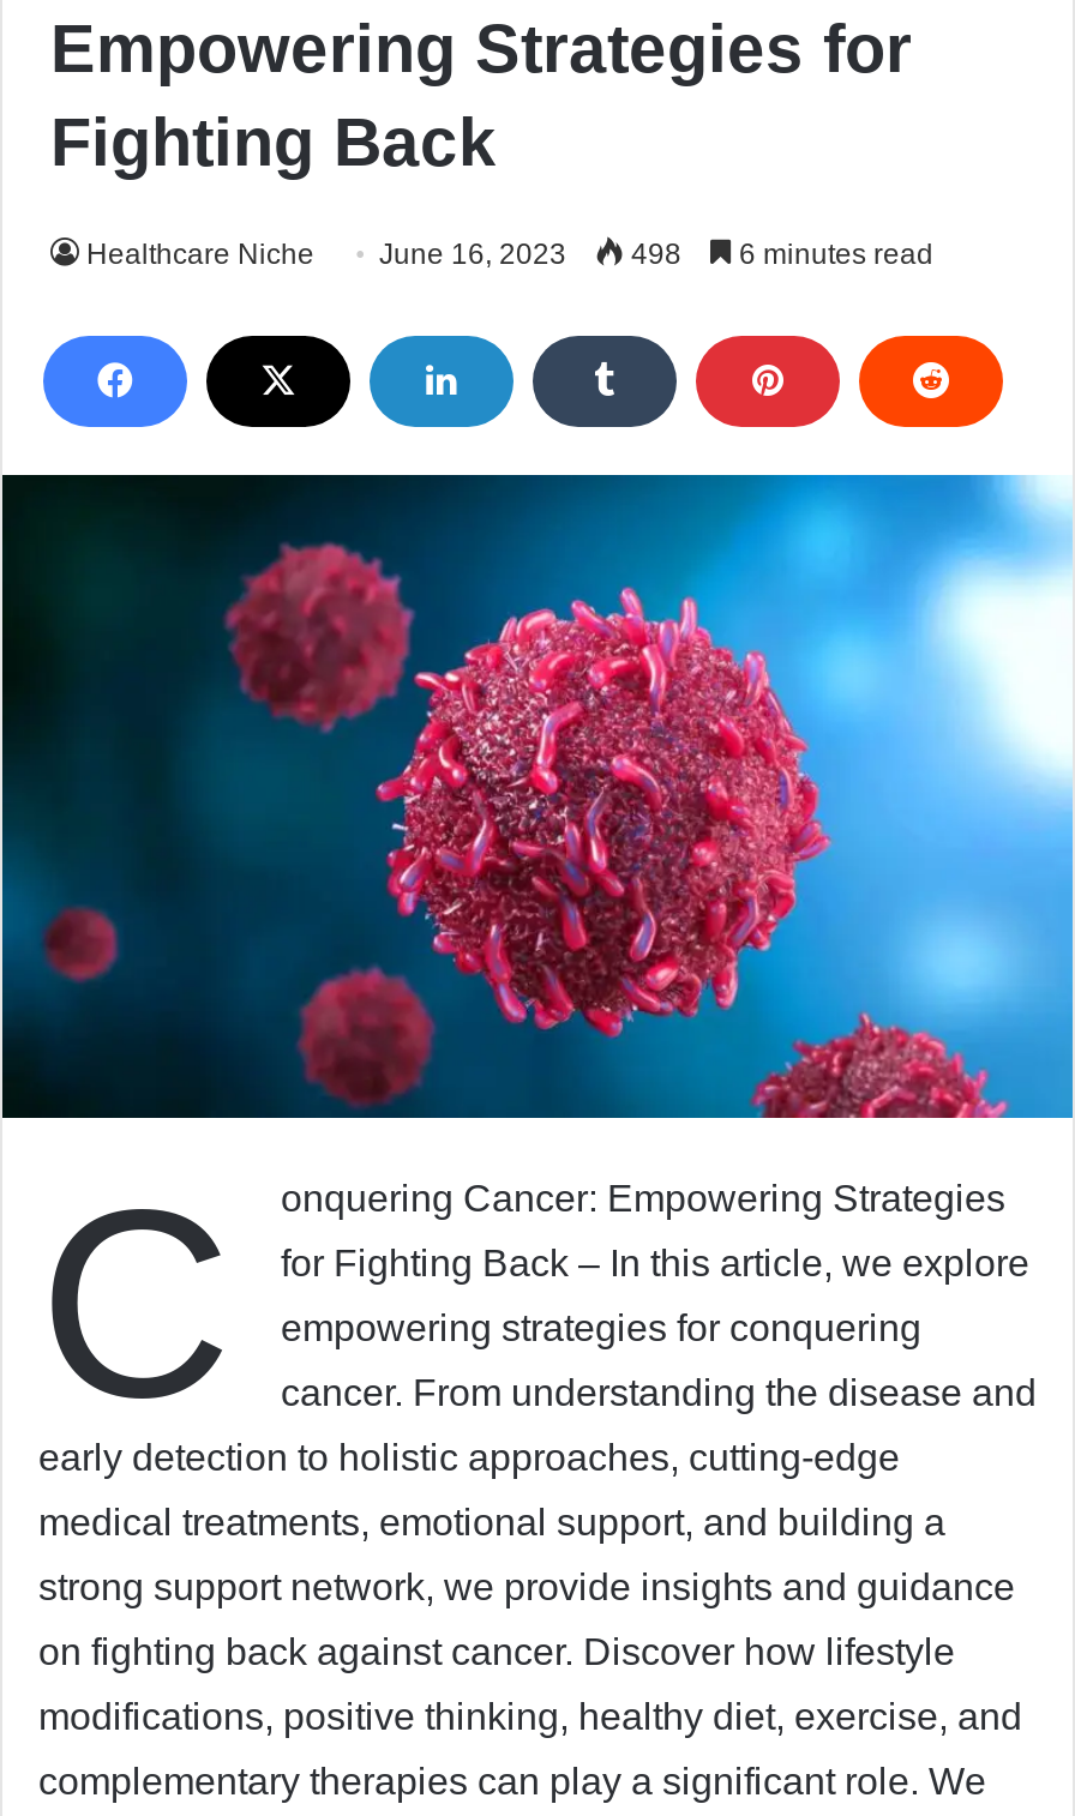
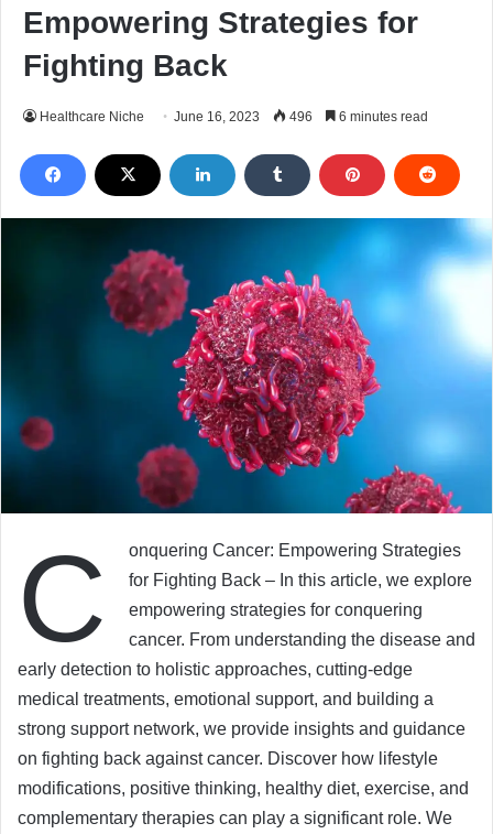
- Healthcare Niche June 16, 2023 498 6 minutes read
+ Healthcare Niche June 16, 2023 496 6 minutes read
